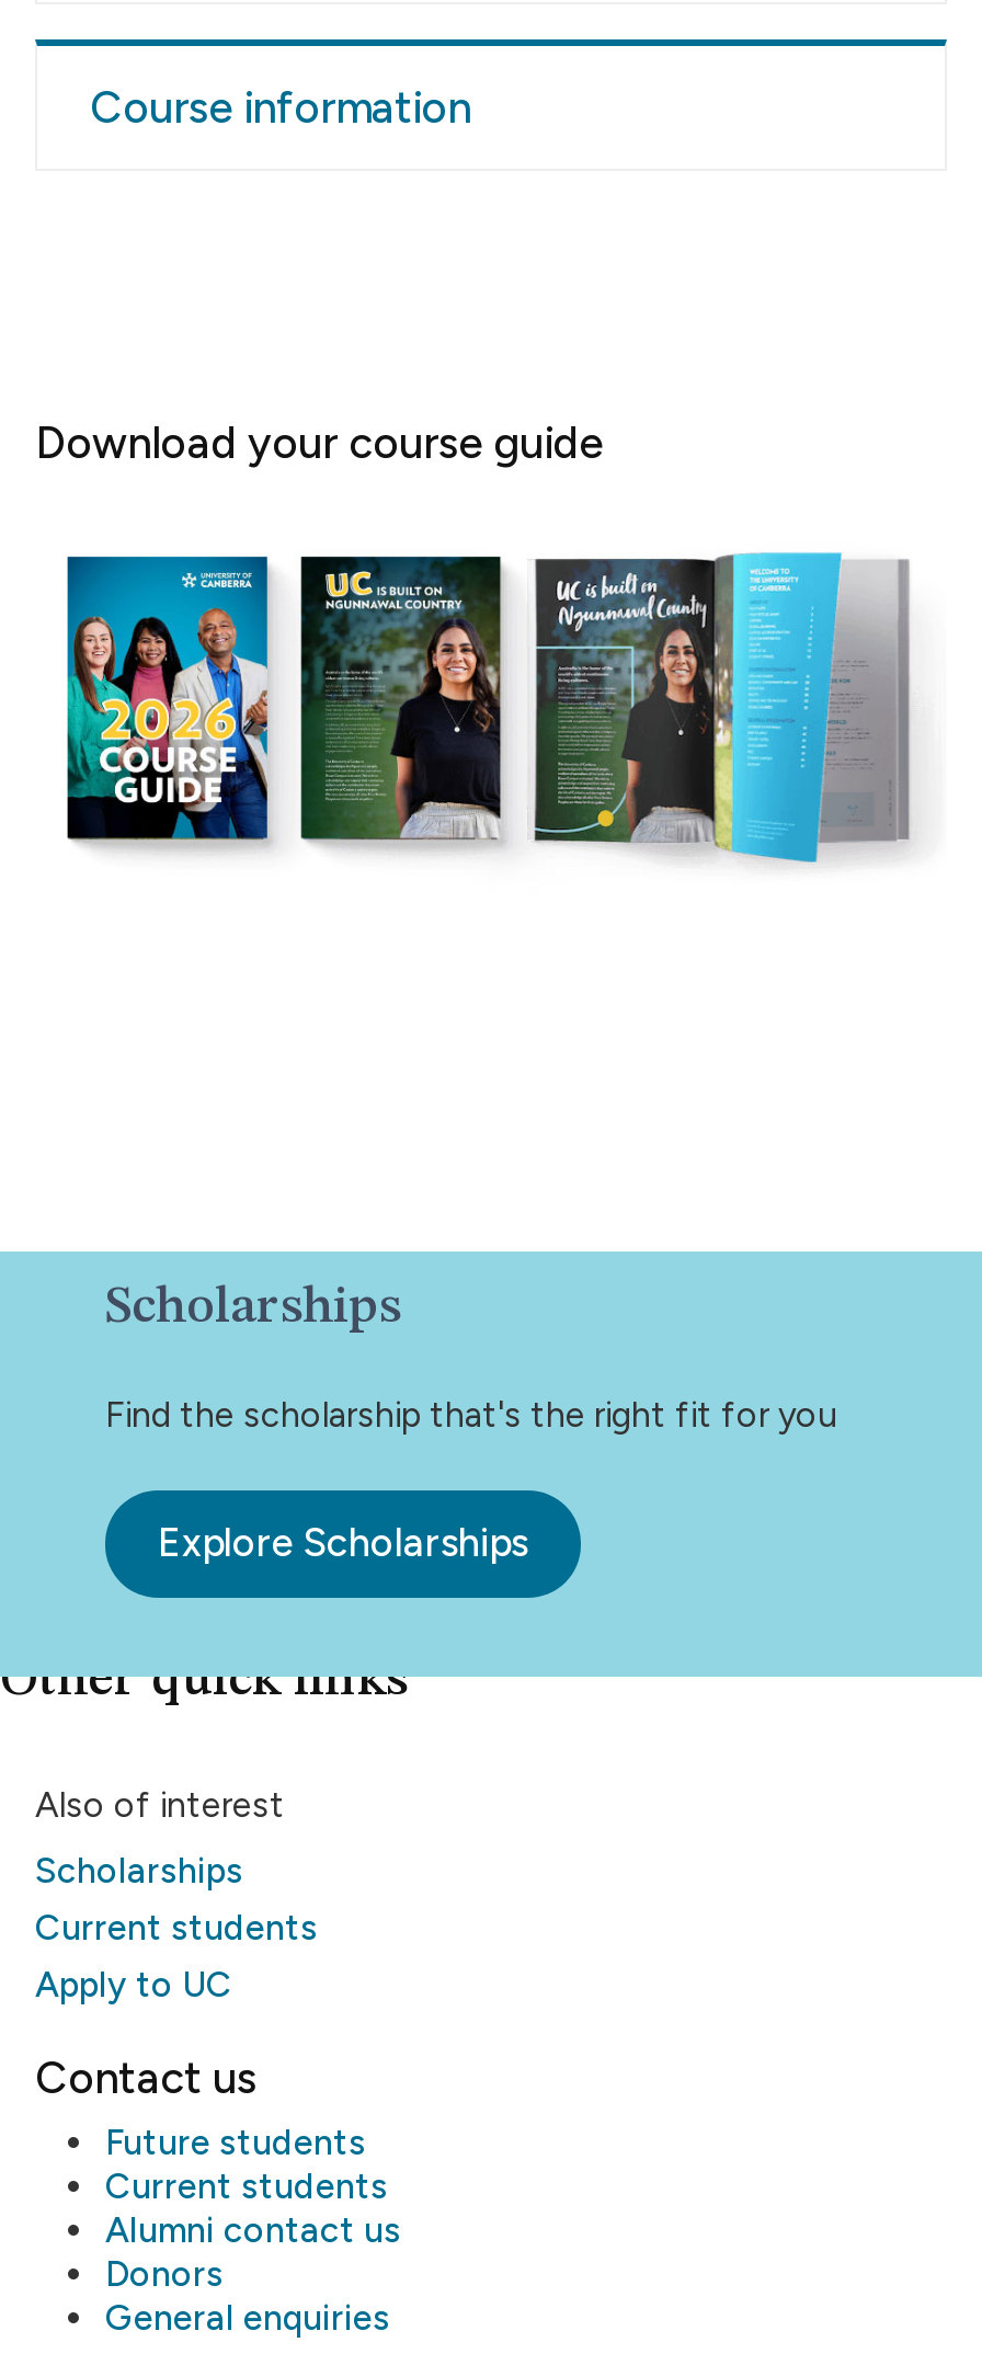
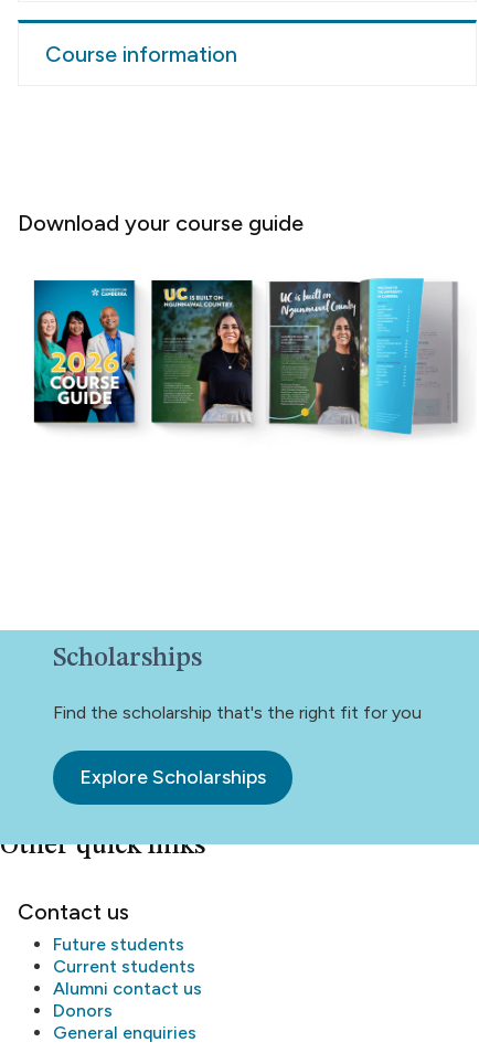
- Also of interest
- Scholarships
- Current students
- Apply to UC
